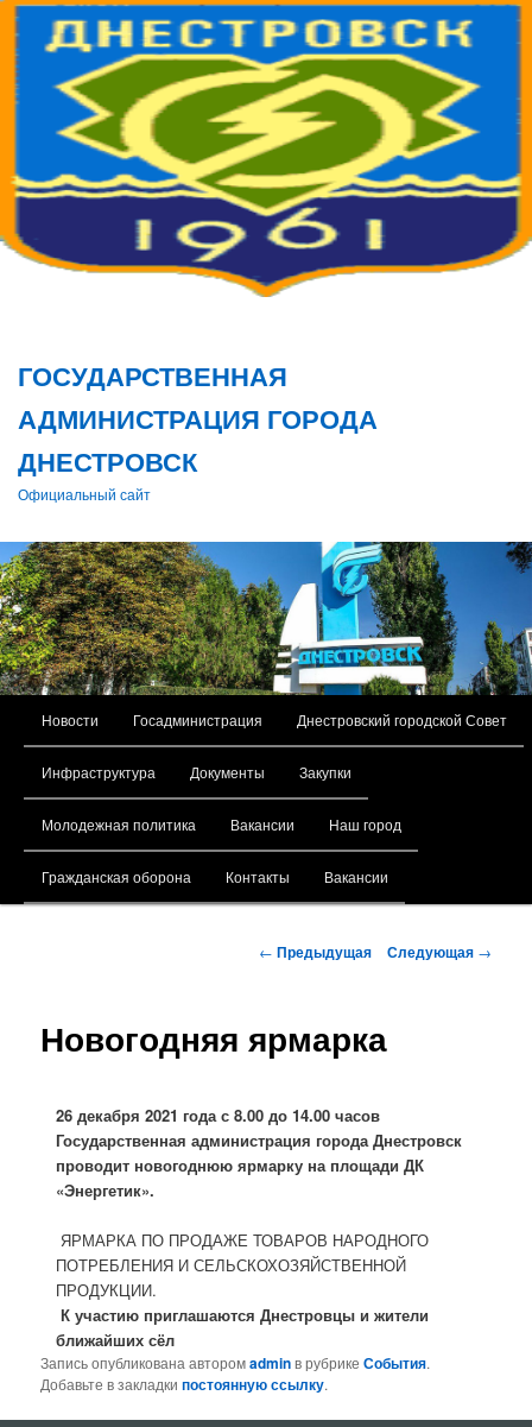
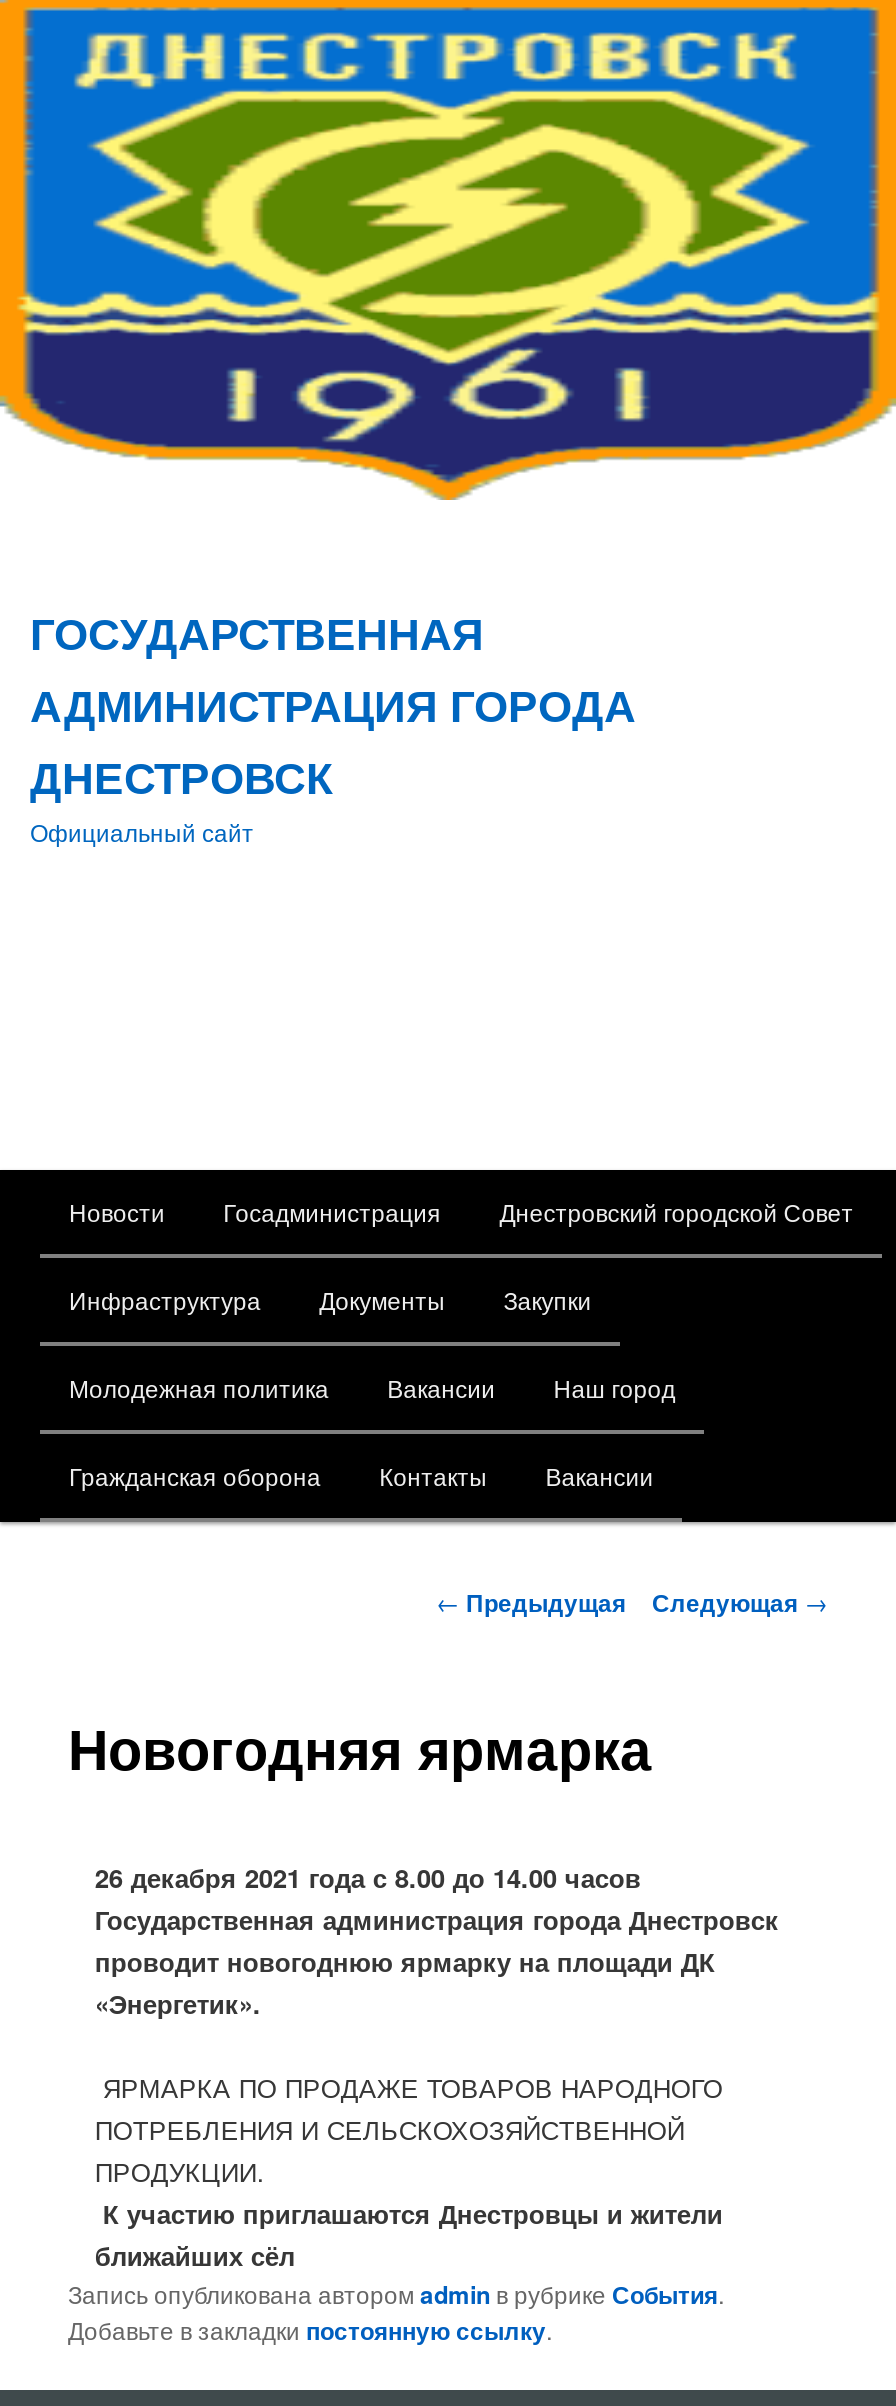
- [image]
